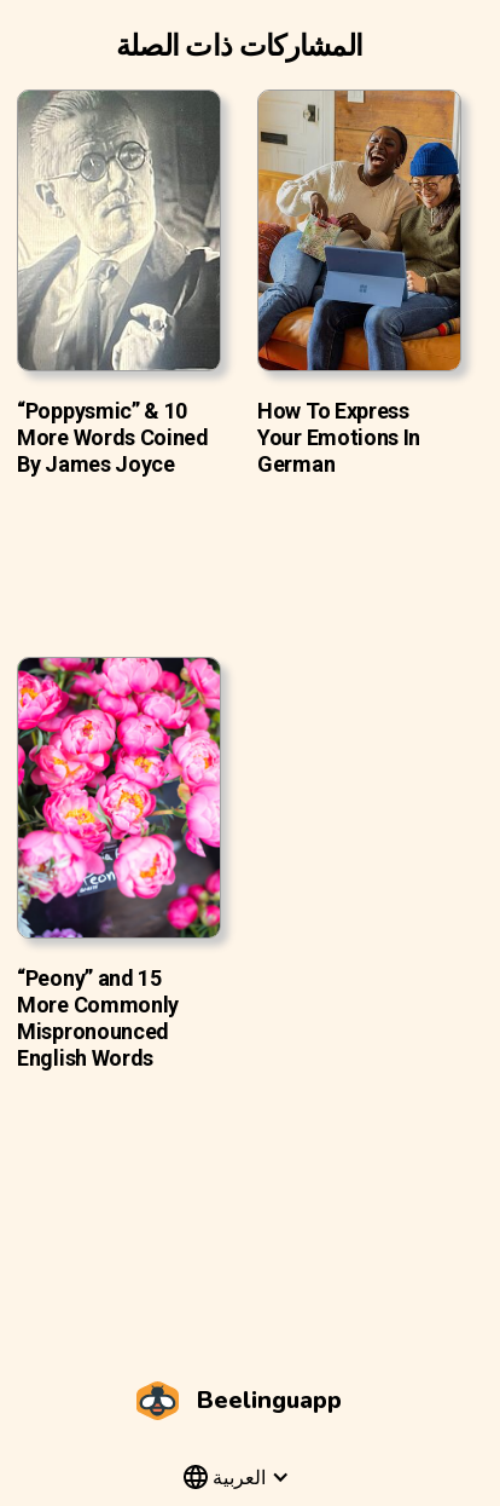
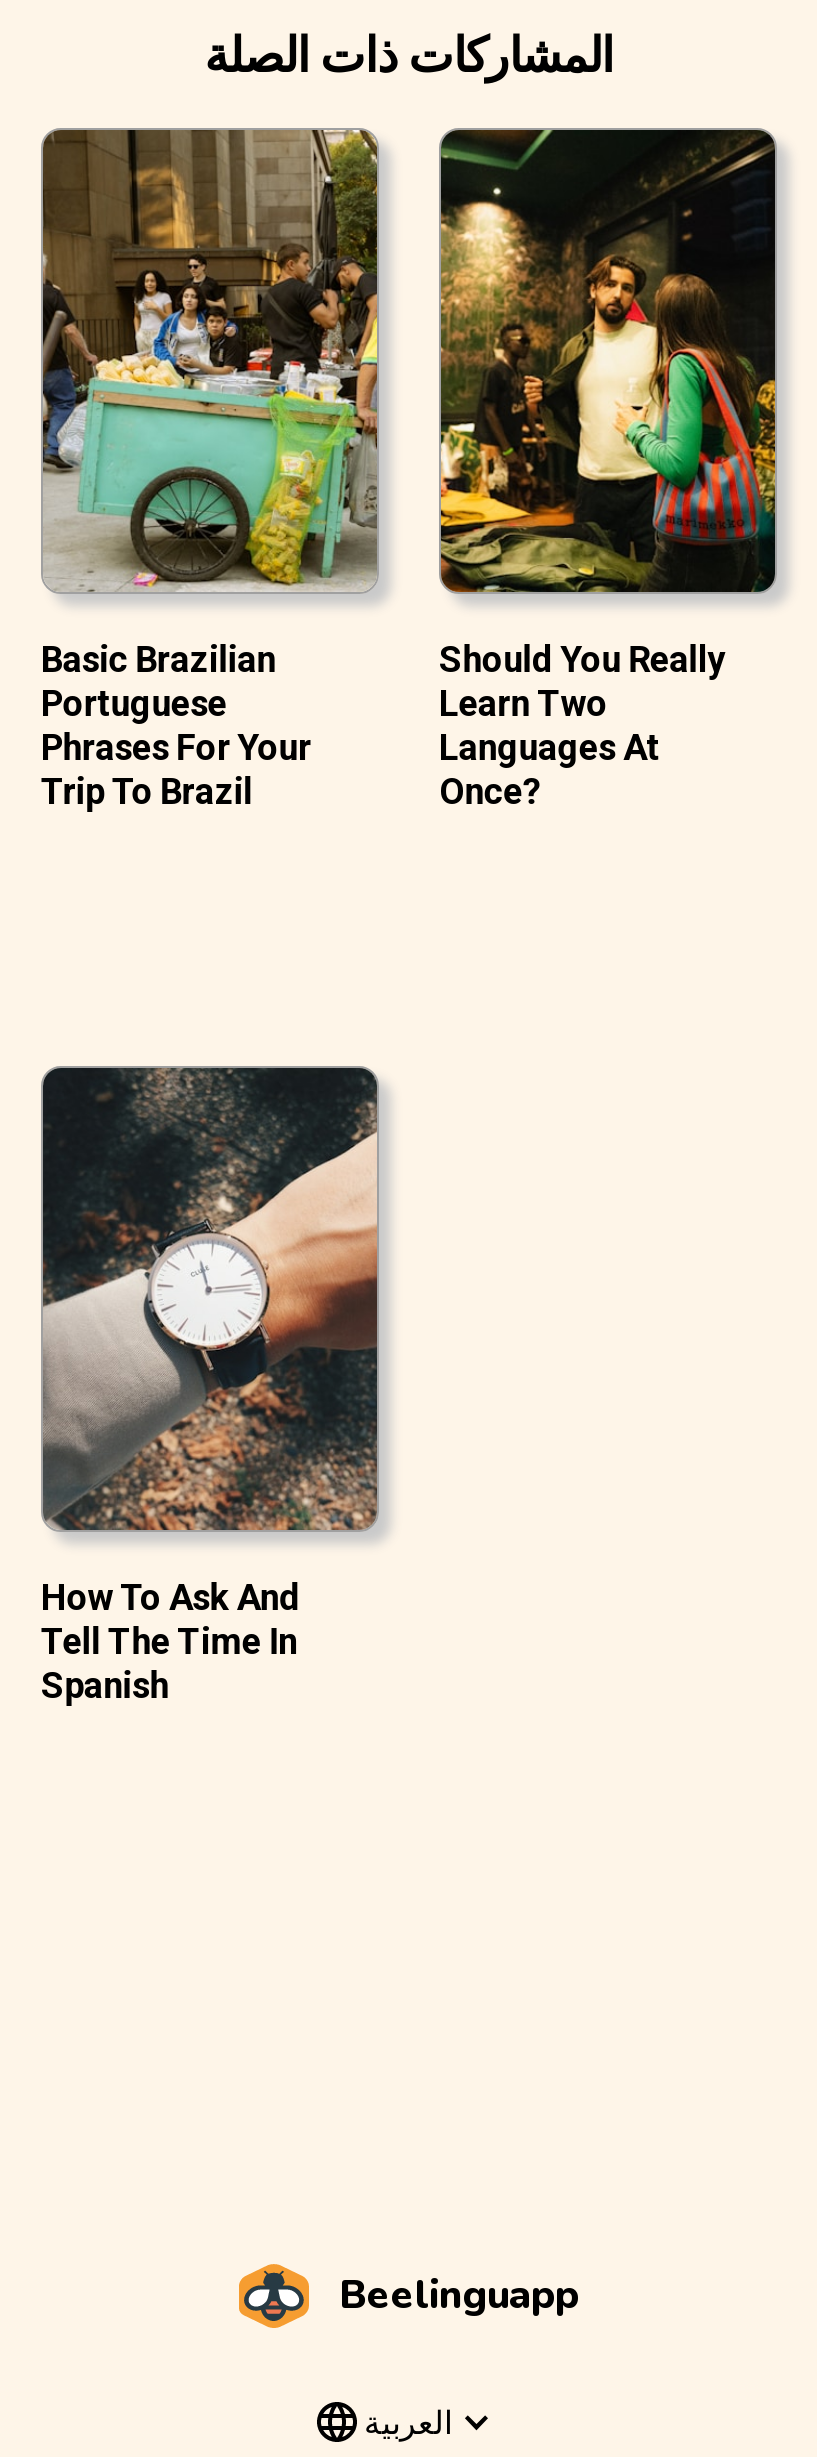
- [image]
- “Poppysmic” & 10
- More Words Coined
- By James Joyce
+ [image]
+ Basic Brazilian
+ Portuguese
+ Phrases For Your
+ Trip To Brazil

- [image]
- How To Express
- Your Emotions In
- German
+ [image]
+ Should You Really
+ Learn Two
+ Languages At
+ Once?

- [image]
- “Peony” and 15
- More Commonly
- Mispronounced
- English Words
+ [image]
+ How To Ask And
+ Tell The Time In
+ Spanish
